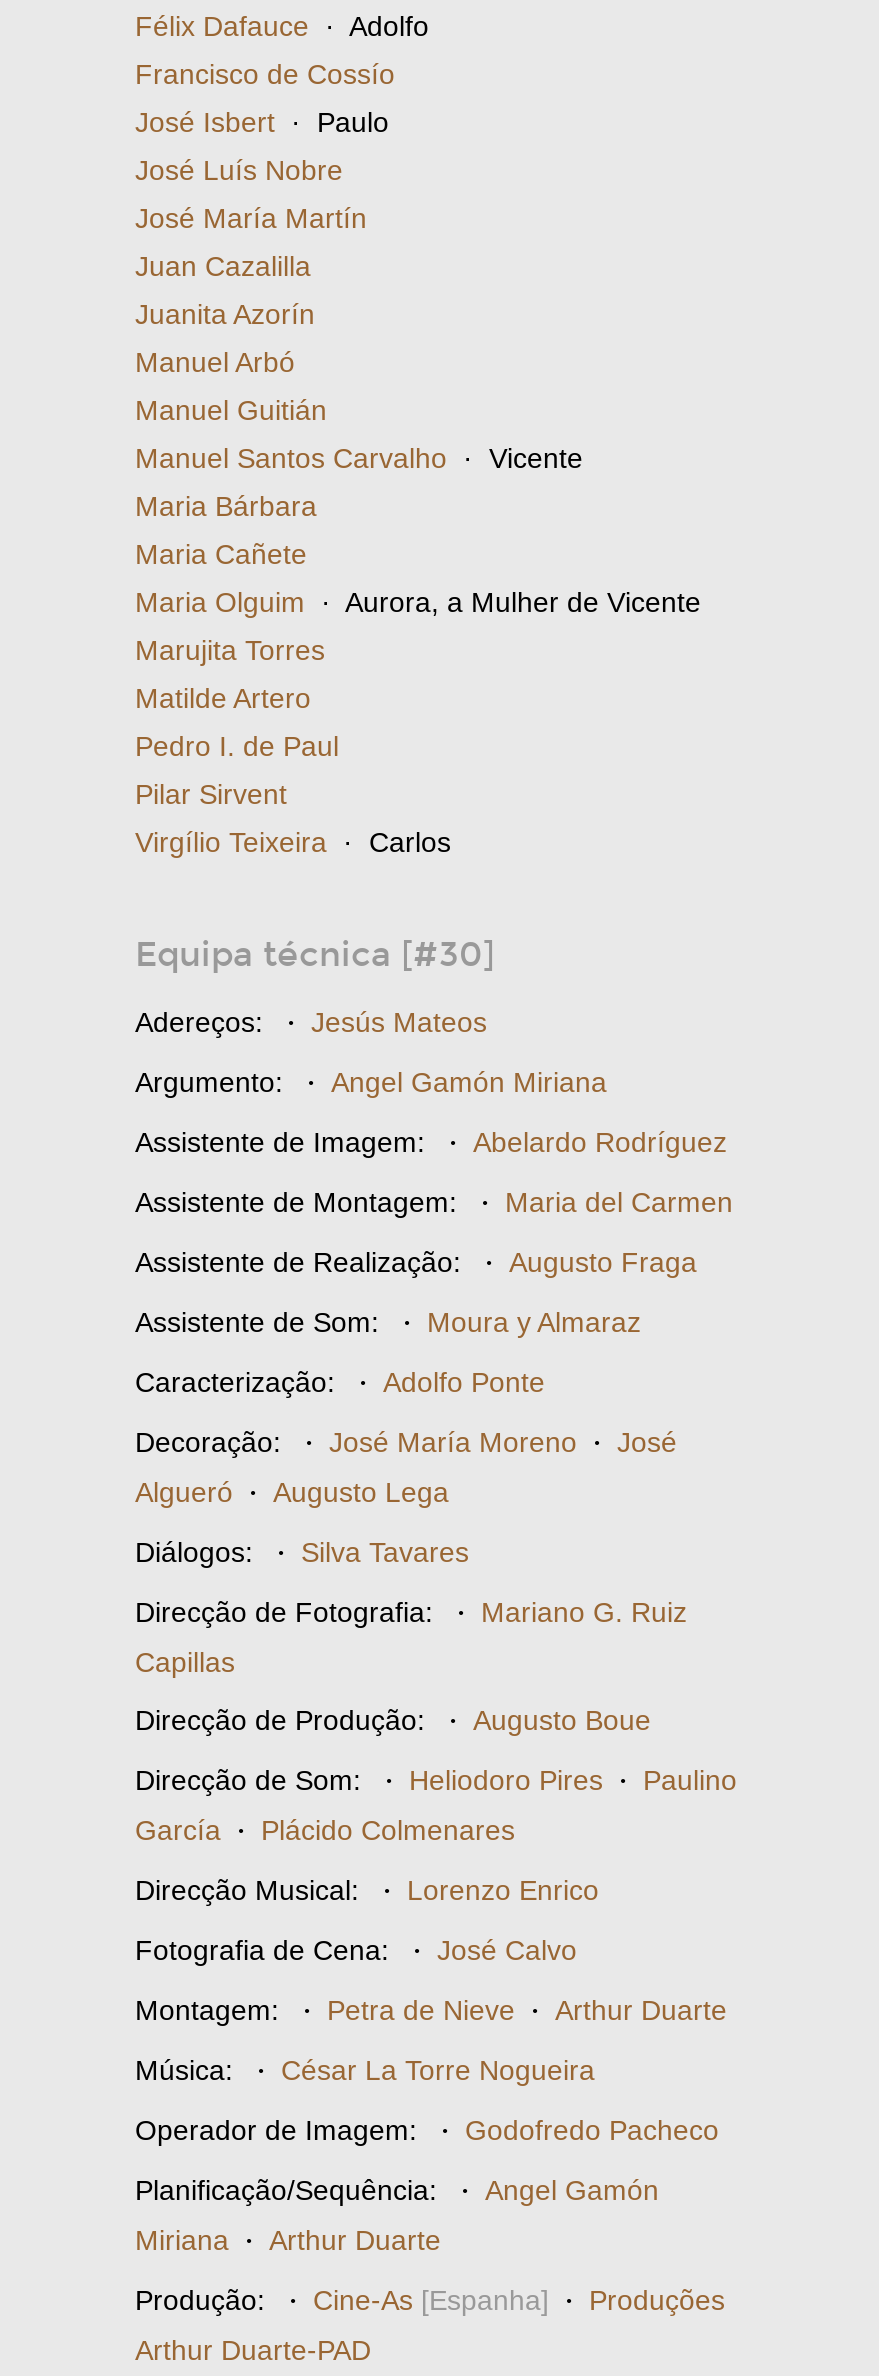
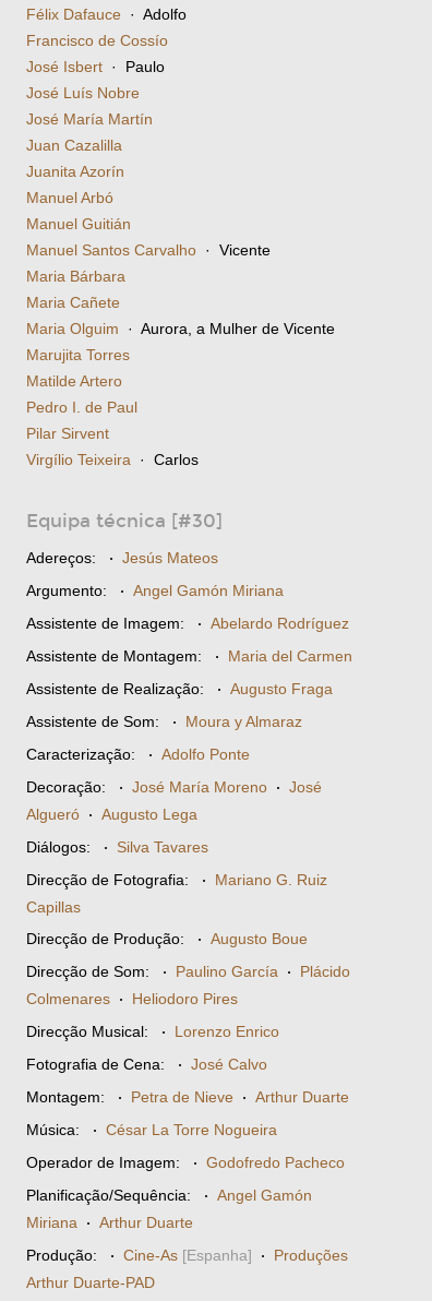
- Direcção de Som: · Heliodoro Pires · Paulino
+ Direcção de Som: · Paulino García · Plácido

- García · Plácido Colmenares
+ Colmenares · Heliodoro Pires
